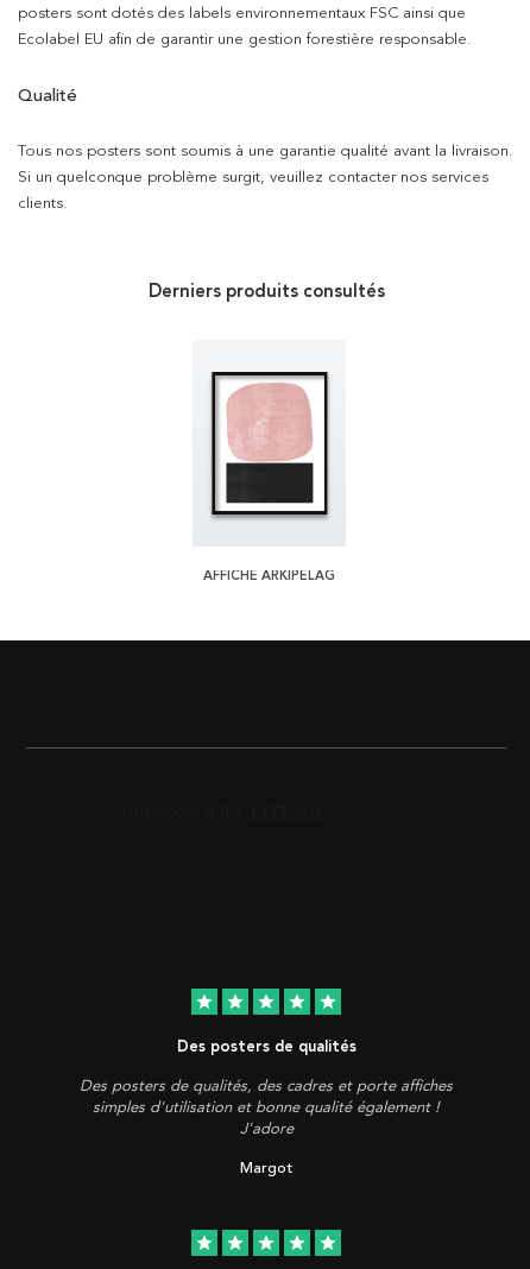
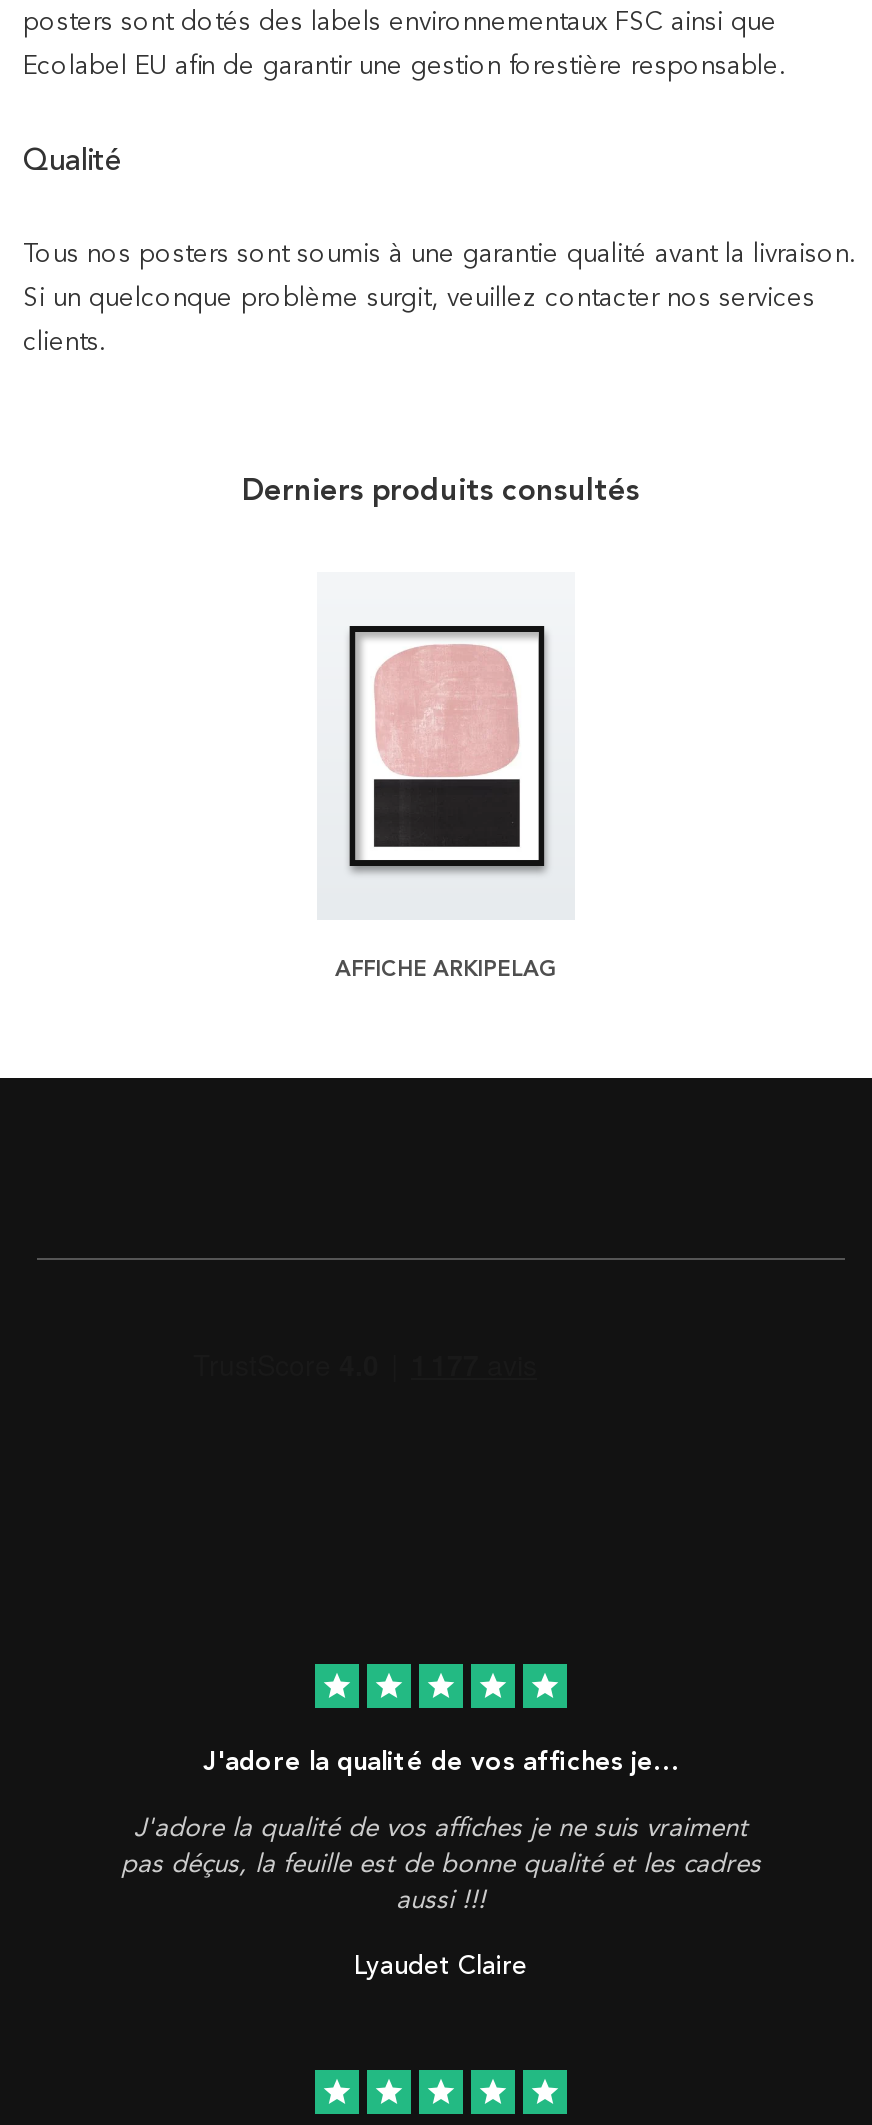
- Des posters de qualités
+ J'adore la qualité de vos affiches je…

- Des posters de qualités, des cadres et porte affiches
- simples d'utilisation et bonne qualité également !
- J'adore
+ J'adore la qualité de vos affiches je ne suis vraiment
+ pas déçus, la feuille est de bonne qualité et les cadres
+ aussi !!!

- Margot
+ Lyaudet Claire
